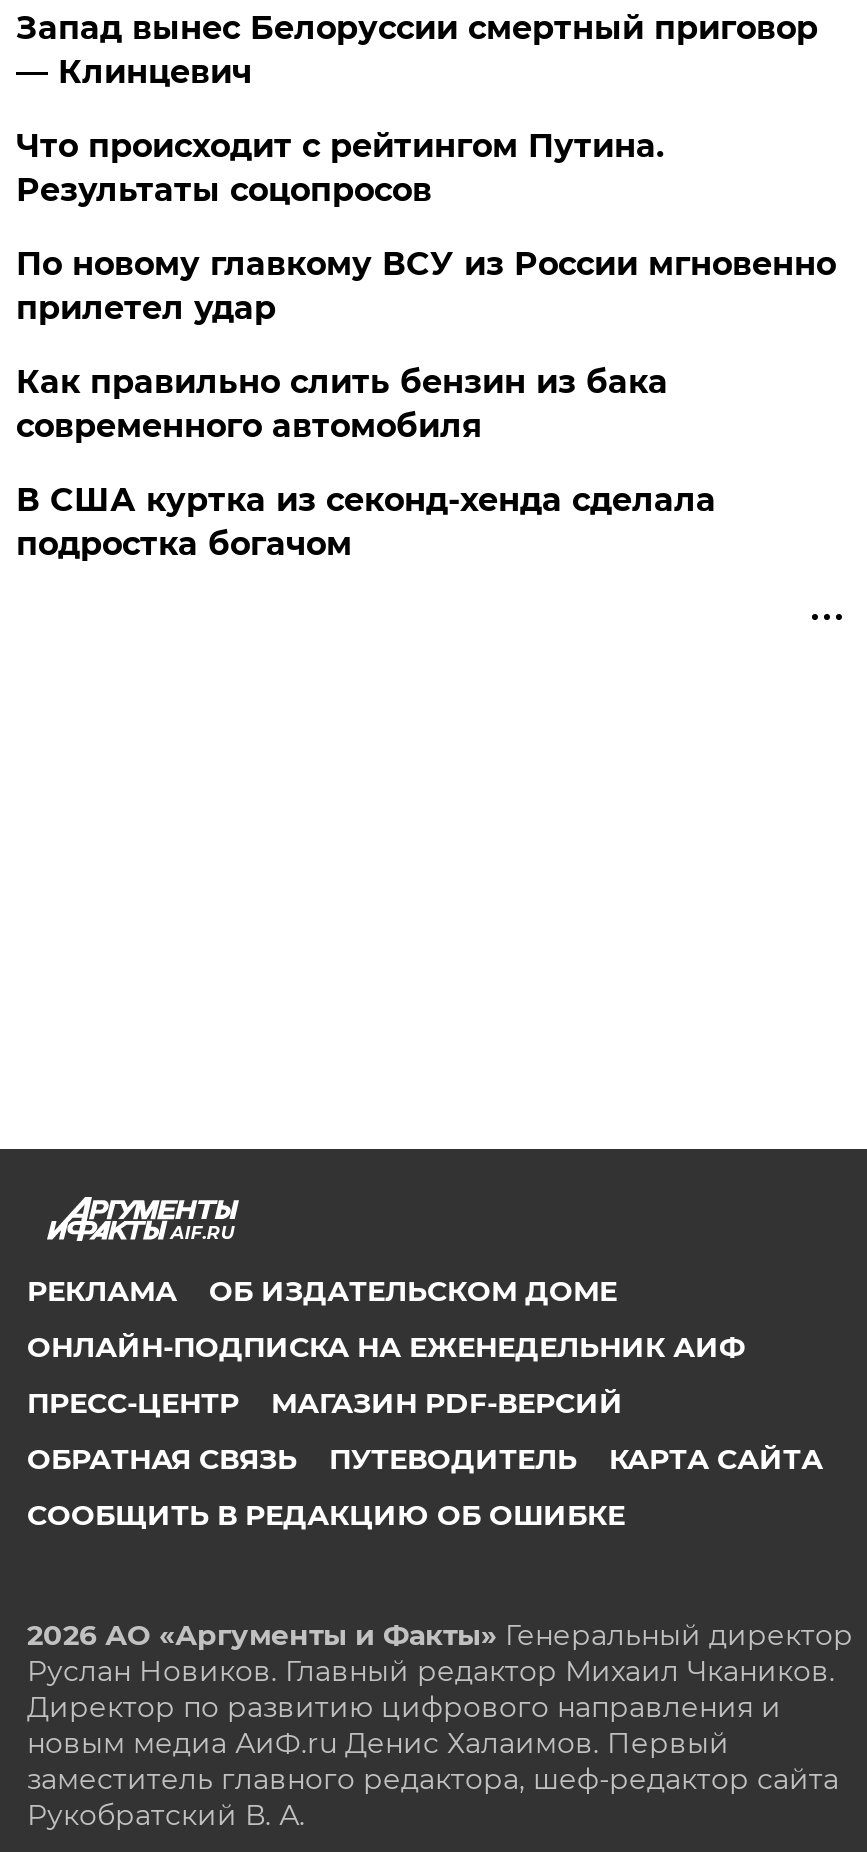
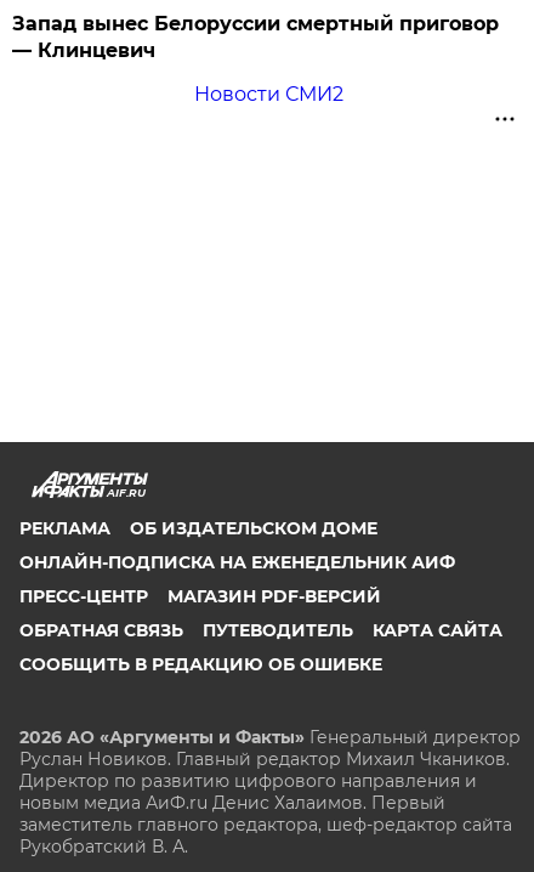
- Что происходит с рейтингом Путина.
- Результаты соцопросов
- По новому главкому ВСУ из России мгновенно
- прилетел удар
- Как правильно слить бензин из бака
- современного автомобиля
- В США куртка из секонд-хенда сделала
- подростка богачом
+ Новости СМИ2
